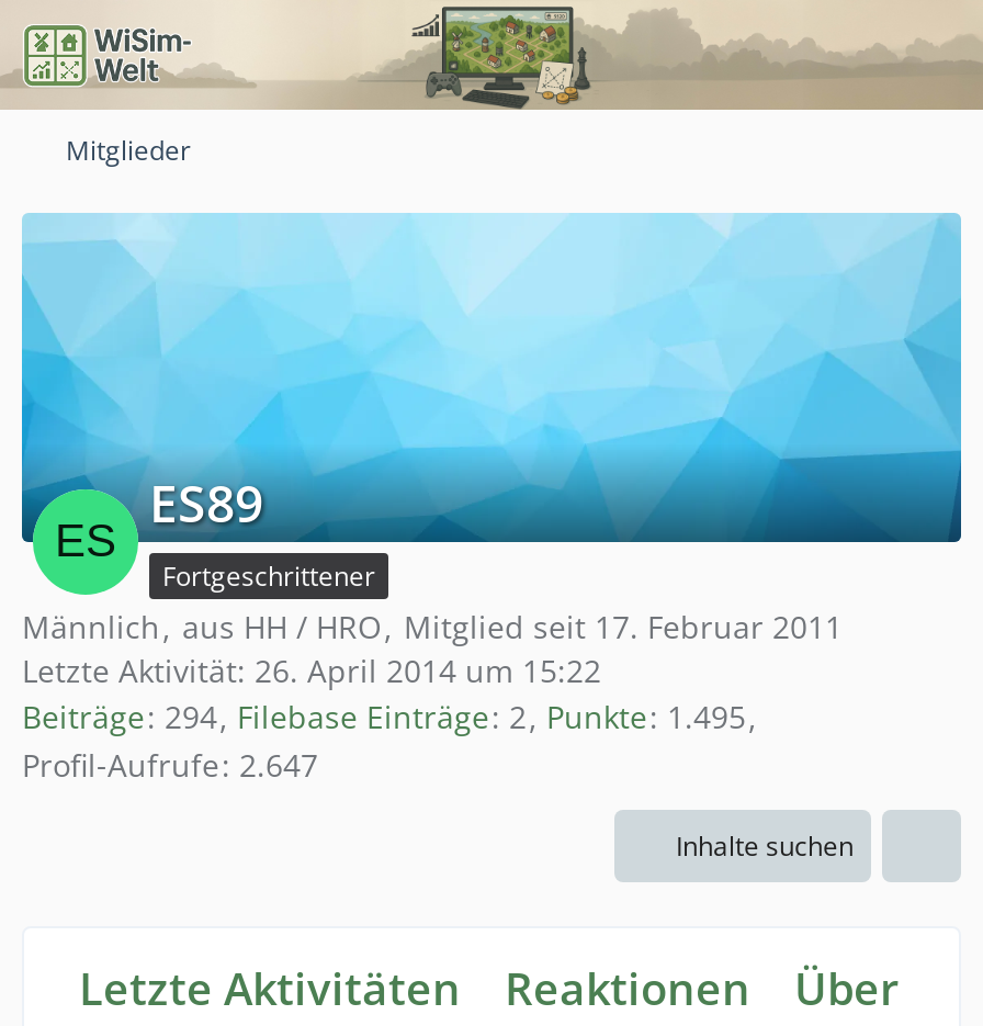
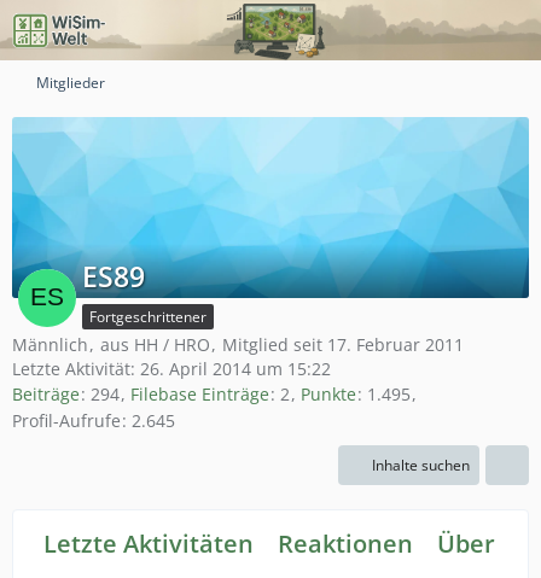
- Profil-Aufrufe 2.647
+ Profil-Aufrufe 2.645
